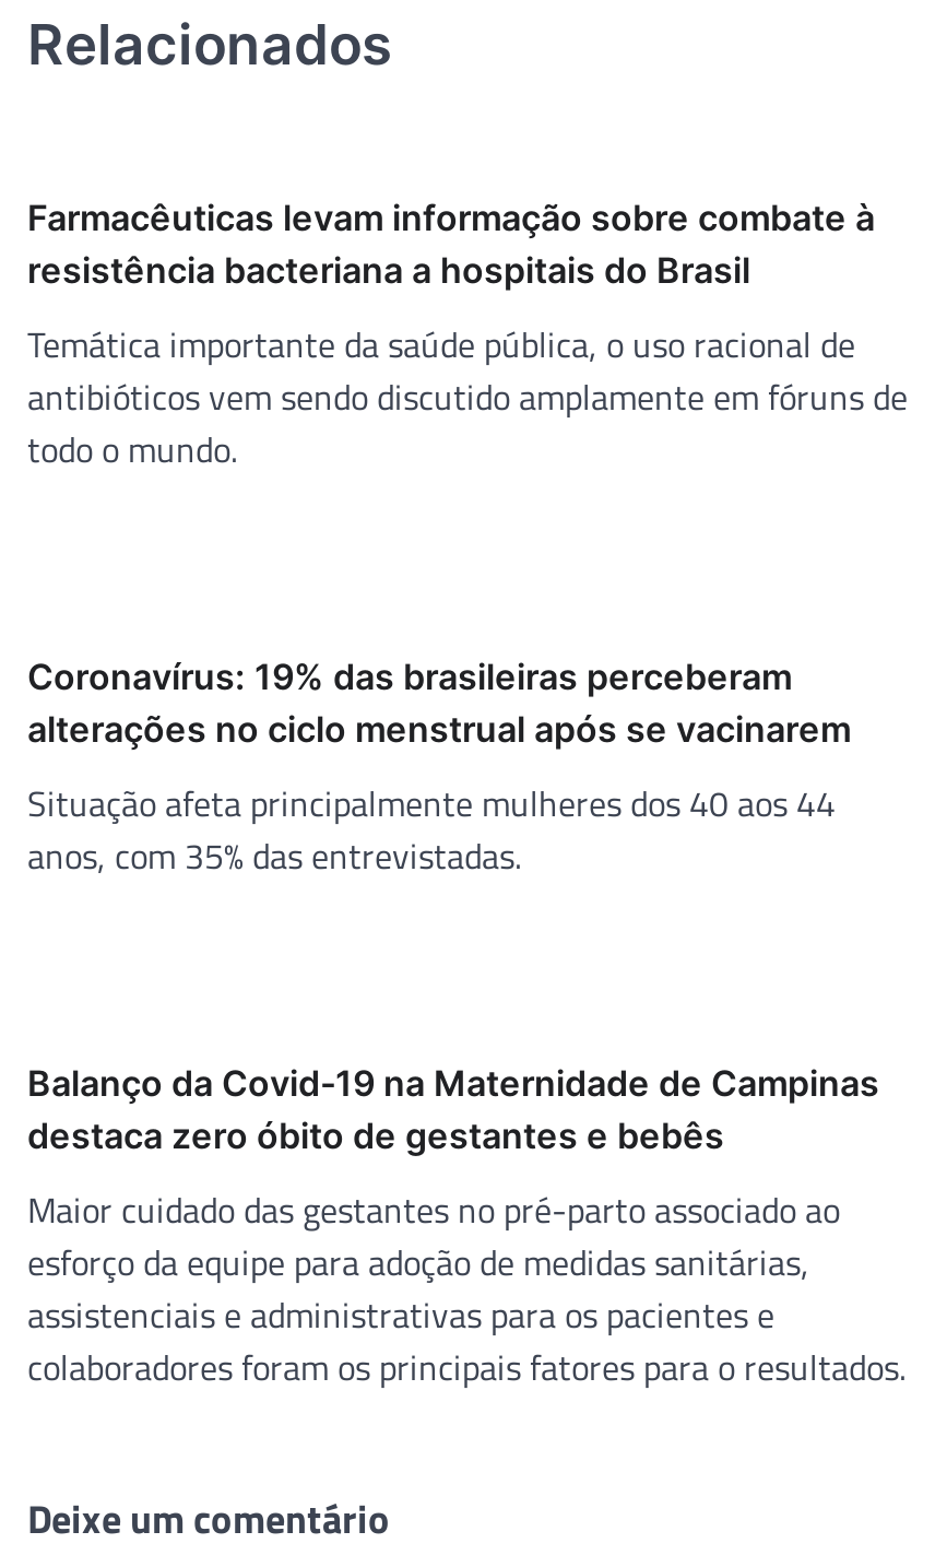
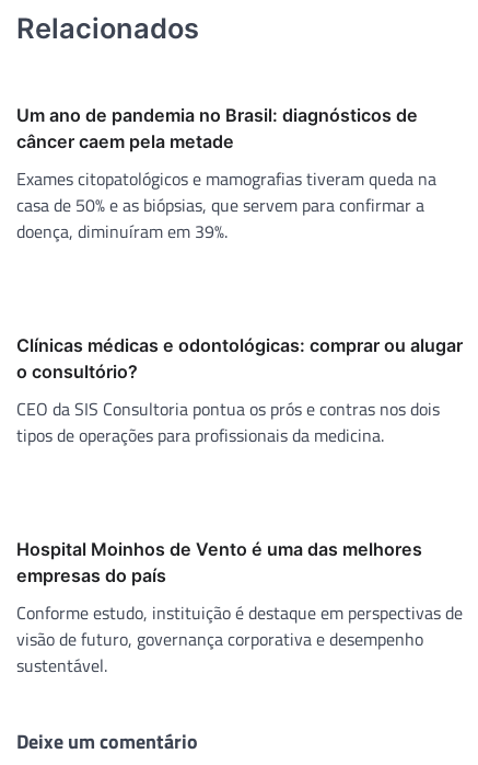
- Farmacêuticas levam informação sobre combate à
- resistência bacteriana a hospitais do Brasil
+ Um ano de pandemia no Brasil: diagnósticos de
+ câncer caem pela metade

- Temática importante da saúde pública, o uso racional de
- antibióticos vem sendo discutido amplamente em fóruns de
- todo o mundo.
+ Exames citopatológicos e mamografias tiveram queda na
+ casa de 50% e as biópsias, que servem para confirmar a
+ doença, diminuíram em 39%.

- Coronavírus: 19% das brasileiras perceberam
- alterações no ciclo menstrual após se vacinarem
+ Clínicas médicas e odontológicas: comprar ou alugar
+ o consultório?

- Situação afeta principalmente mulheres dos 40 aos 44
- anos, com 35% das entrevistadas.
+ CEO da SIS Consultoria pontua os prós e contras nos dois
+ tipos de operações para profissionais da medicina.

- Balanço da Covid-19 na Maternidade de Campinas
- destaca zero óbito de gestantes e bebês
+ Hospital Moinhos de Vento é uma das melhores
+ empresas do país

- Maior cuidado das gestantes no pré-parto associado ao
- esforço da equipe para adoção de medidas sanitárias,
- assistenciais e administrativas para os pacientes e
- colaboradores foram os principais fatores para o resultados.
+ Conforme estudo, instituição é destaque em perspectivas de
+ visão de futuro, governança corporativa e desempenho
+ sustentável.
